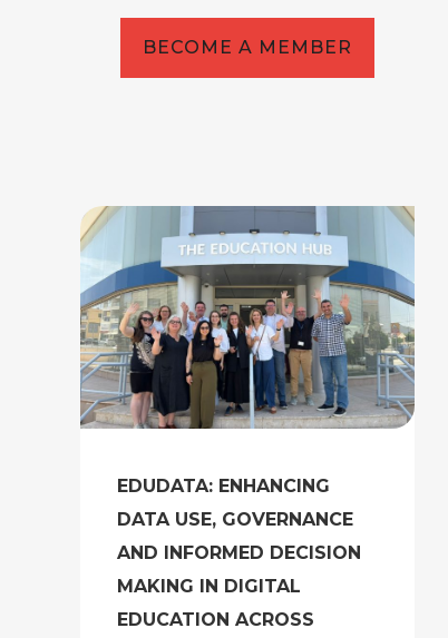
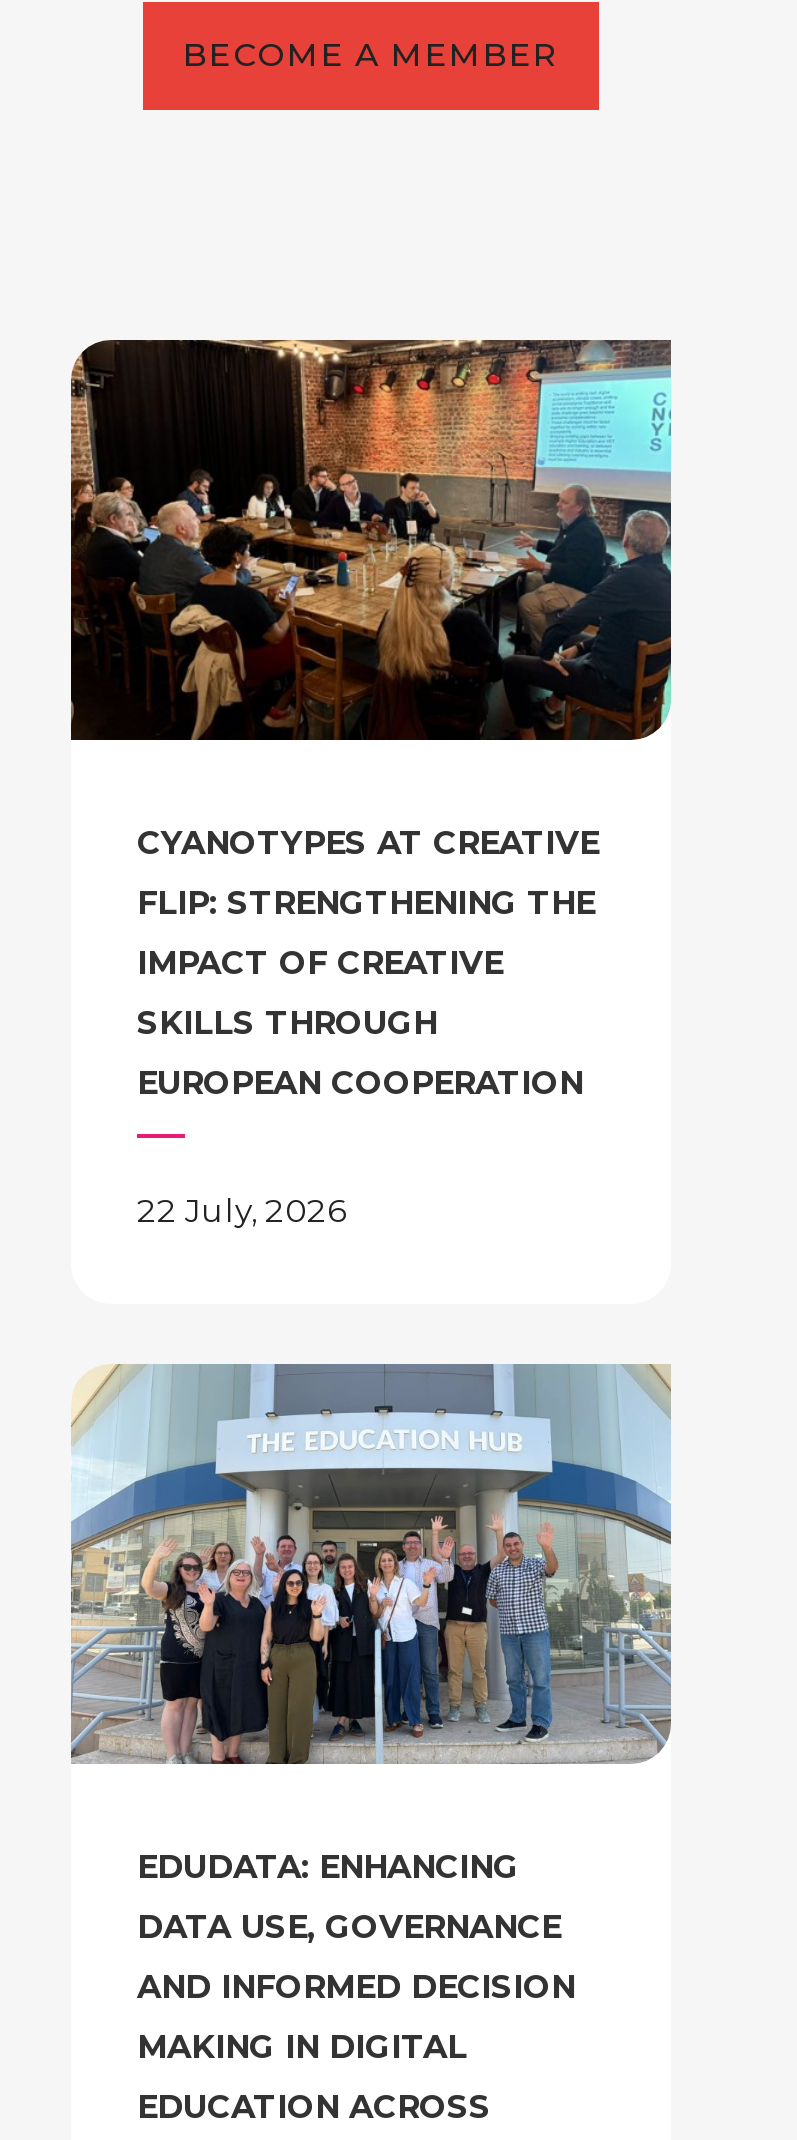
+ [image]

+ CYANOTYPES AT CREATIVE
+ FLIP: STRENGTHENING THE
+ IMPACT OF CREATIVE
+ SKILLS THROUGH
+ EUROPEAN COOPERATION
+ 22 July, 2026
